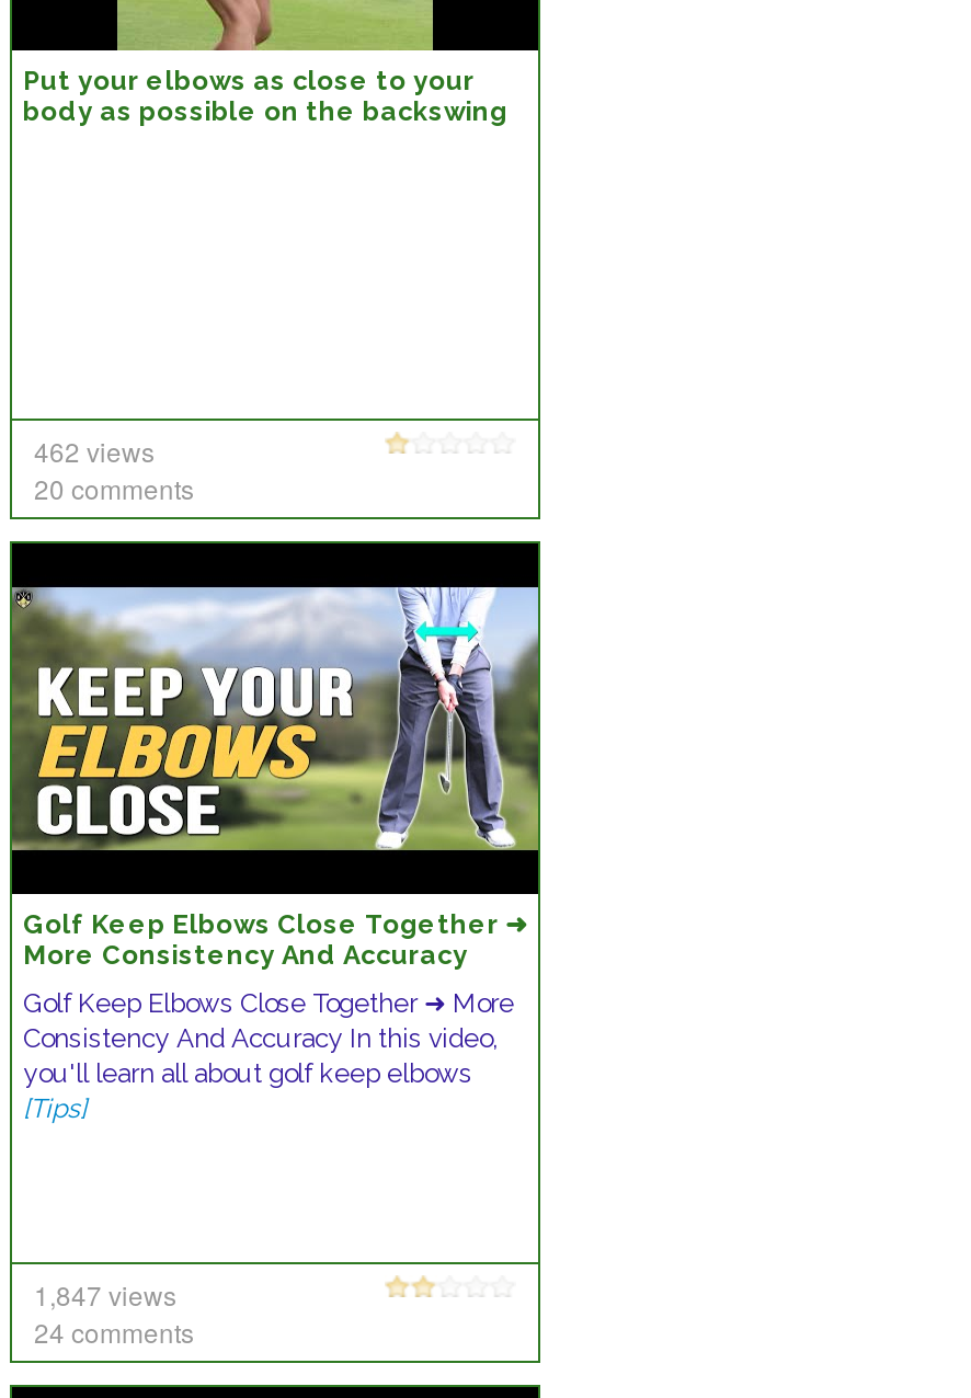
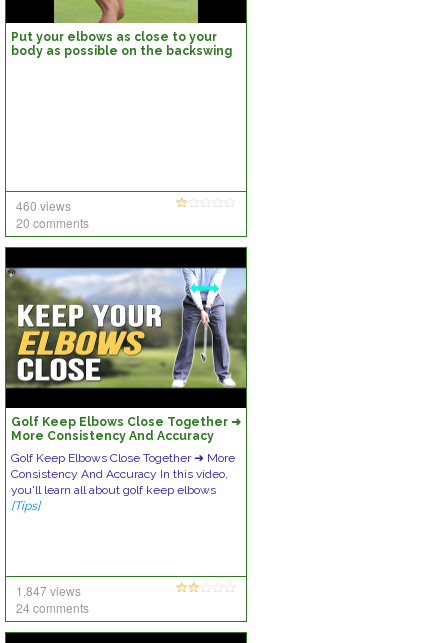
- 462 views
+ 460 views
